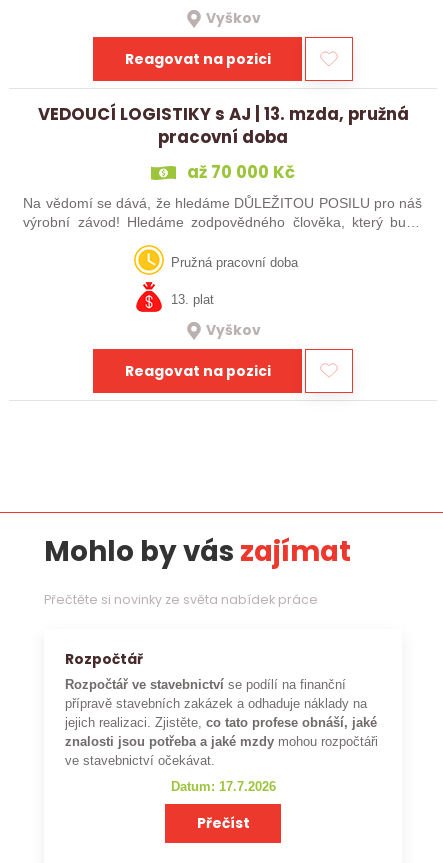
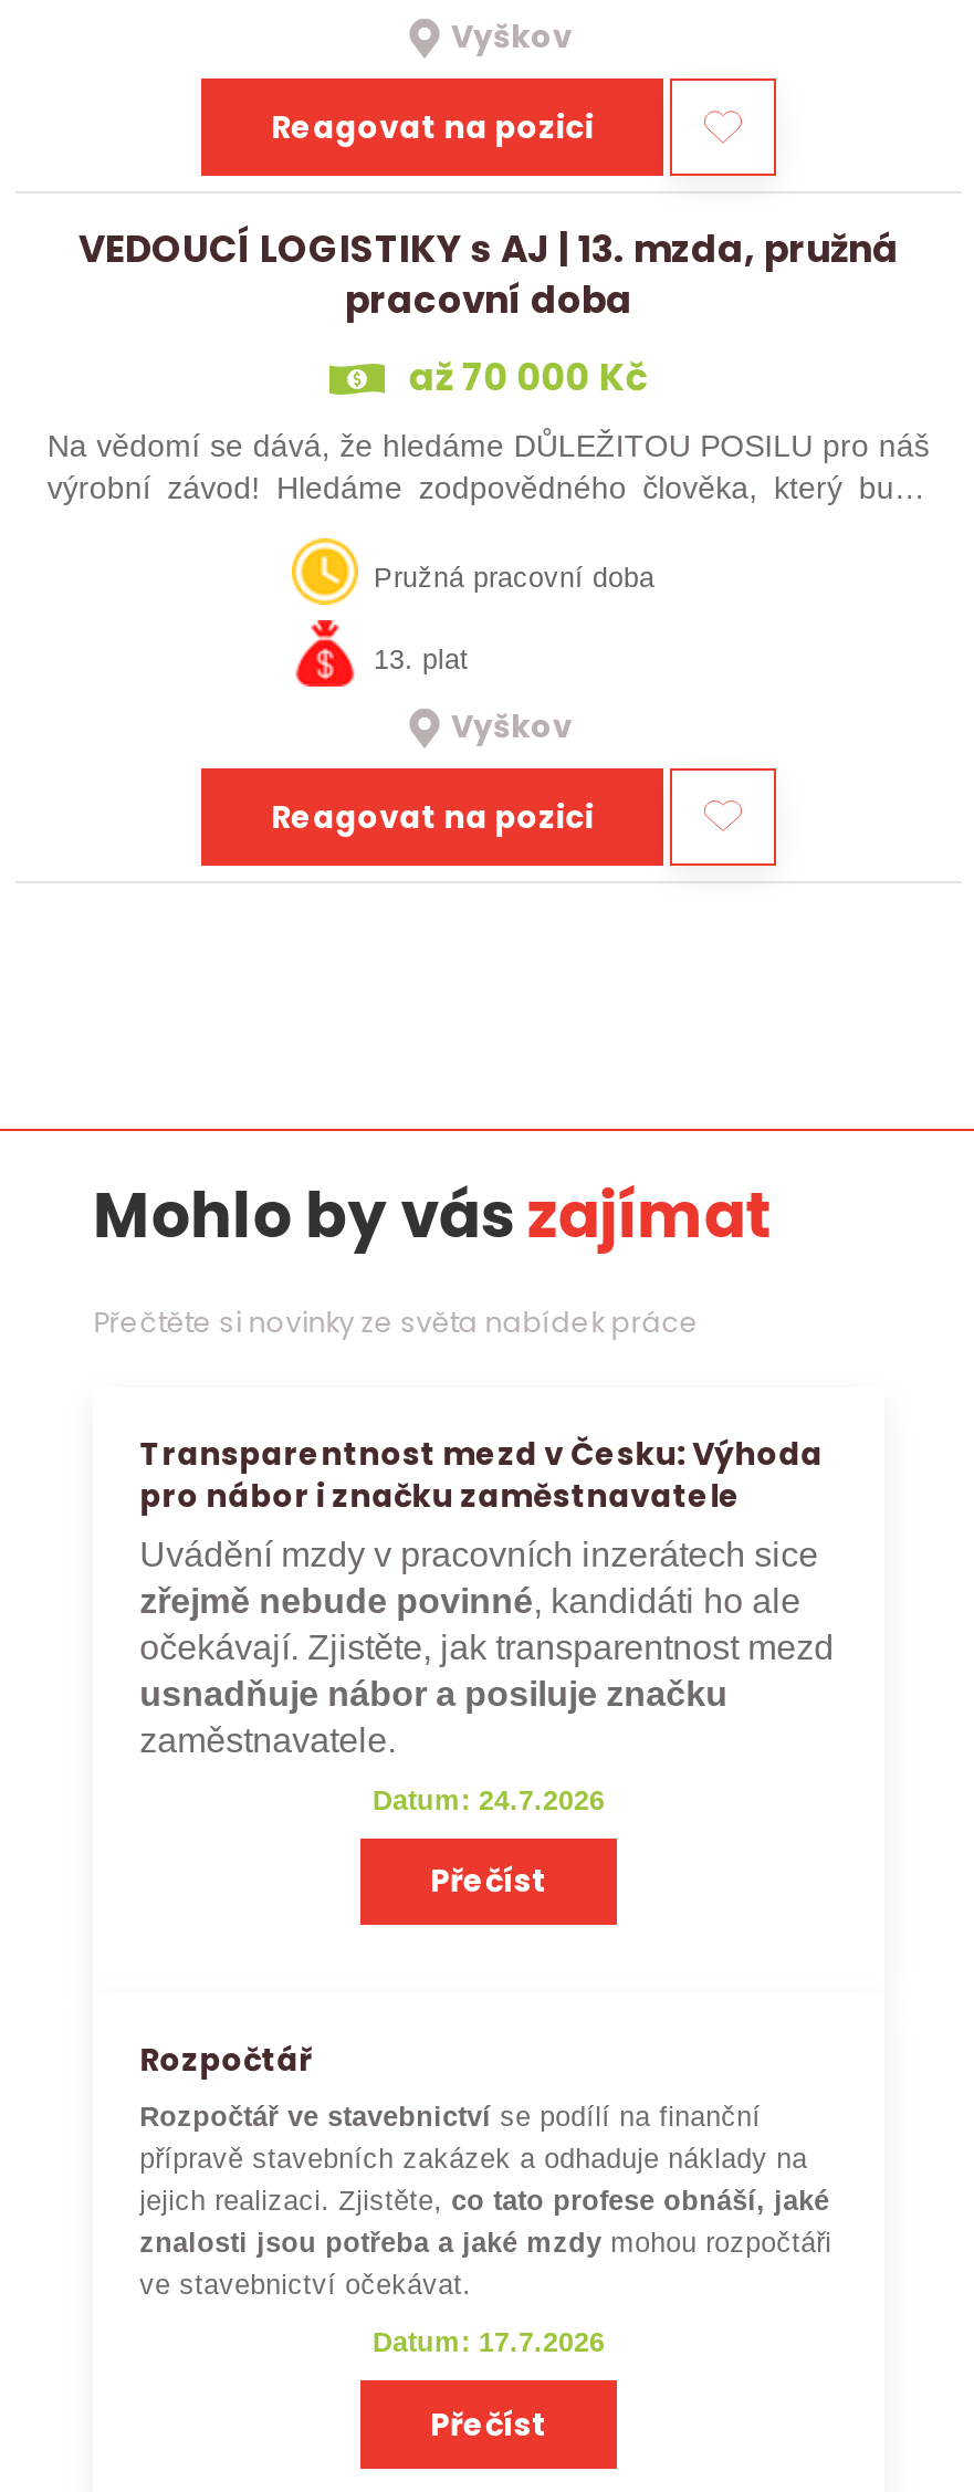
+ Transparentnost mezd v Česku: Výhoda
+ pro nábor i značku zaměstnavatele
+ Uvádění mzdy v pracovních inzerátech sice
+ zřejmě nebude povinné, kandidáti ho ale
+ očekávají. Zjistěte, jak transparentnost mezd
+ usnadňuje nábor a posiluje značku
+ zaměstnavatele.
+ Datum: 24.7.2026
+ Přečíst
